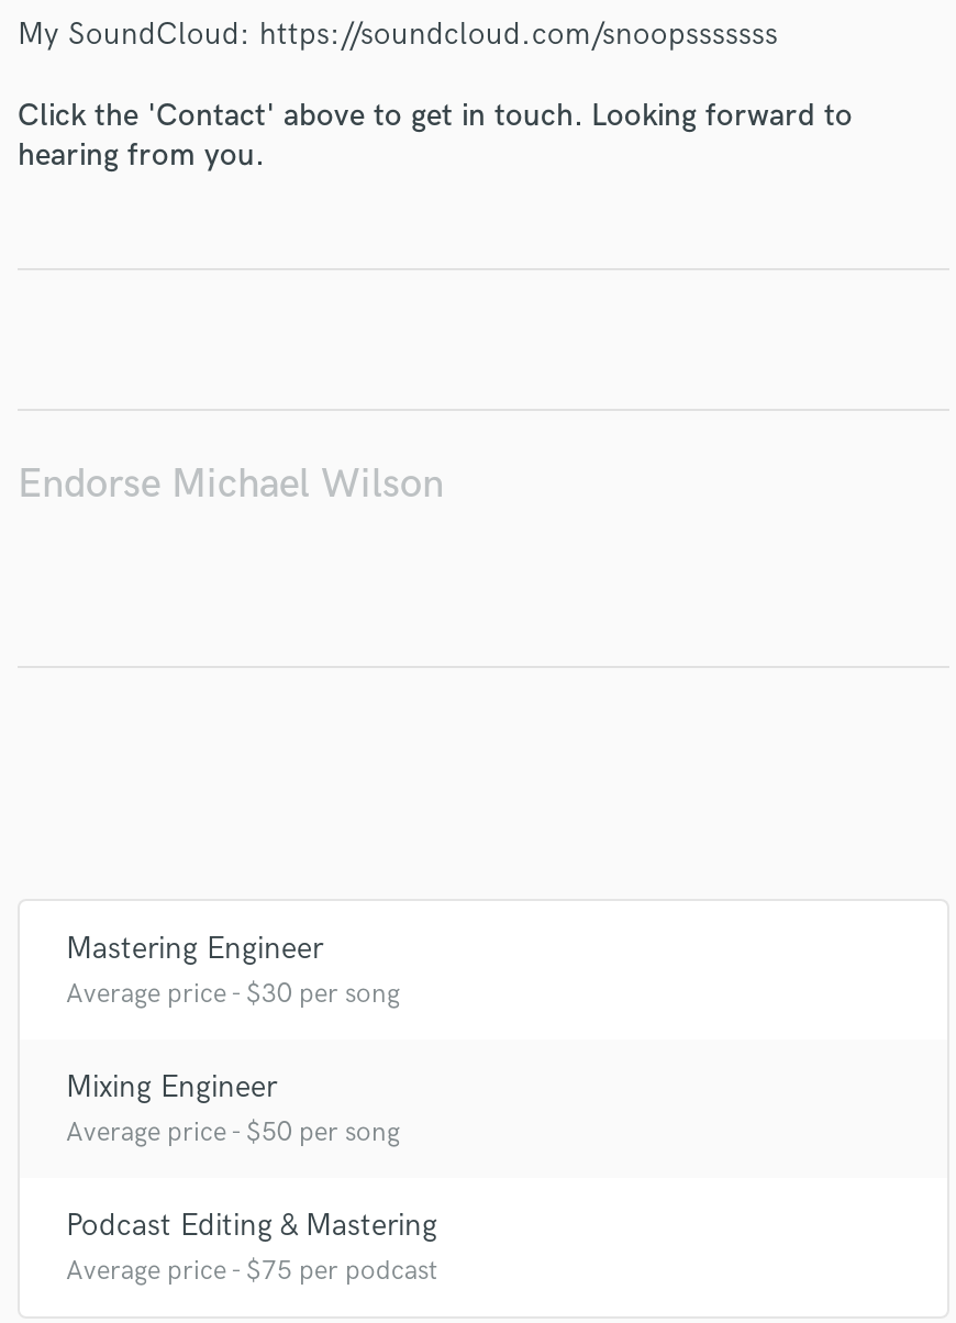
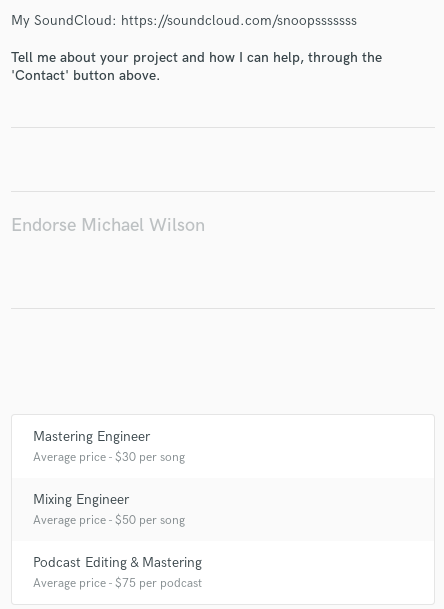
- Click the 'Contact' above to get in touch. Looking forward to
- hearing from you.
+ Tell me about your project and how I can help, through the
+ 'Contact' button above.
